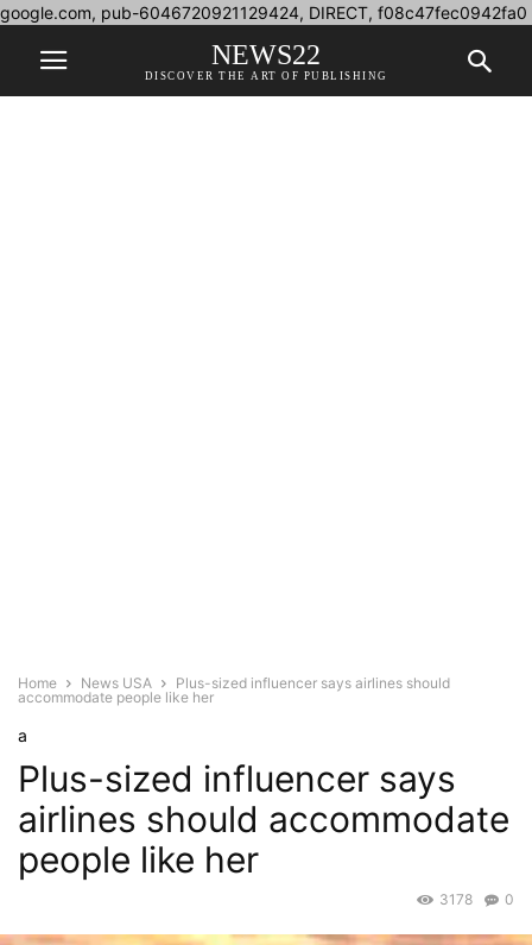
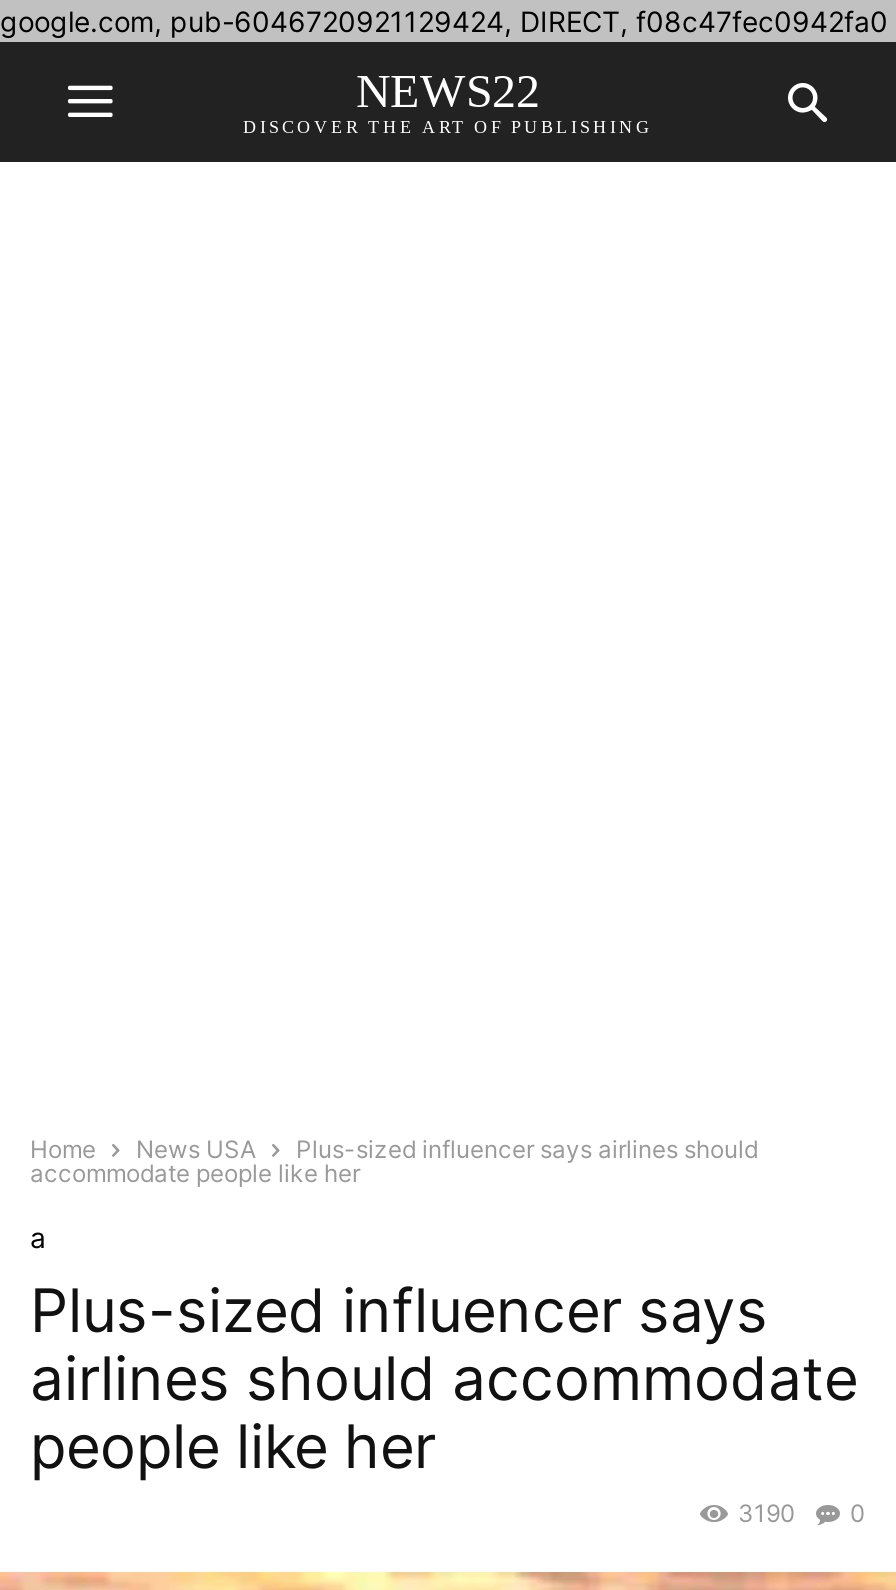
- 3178 0
+ 3190 0
